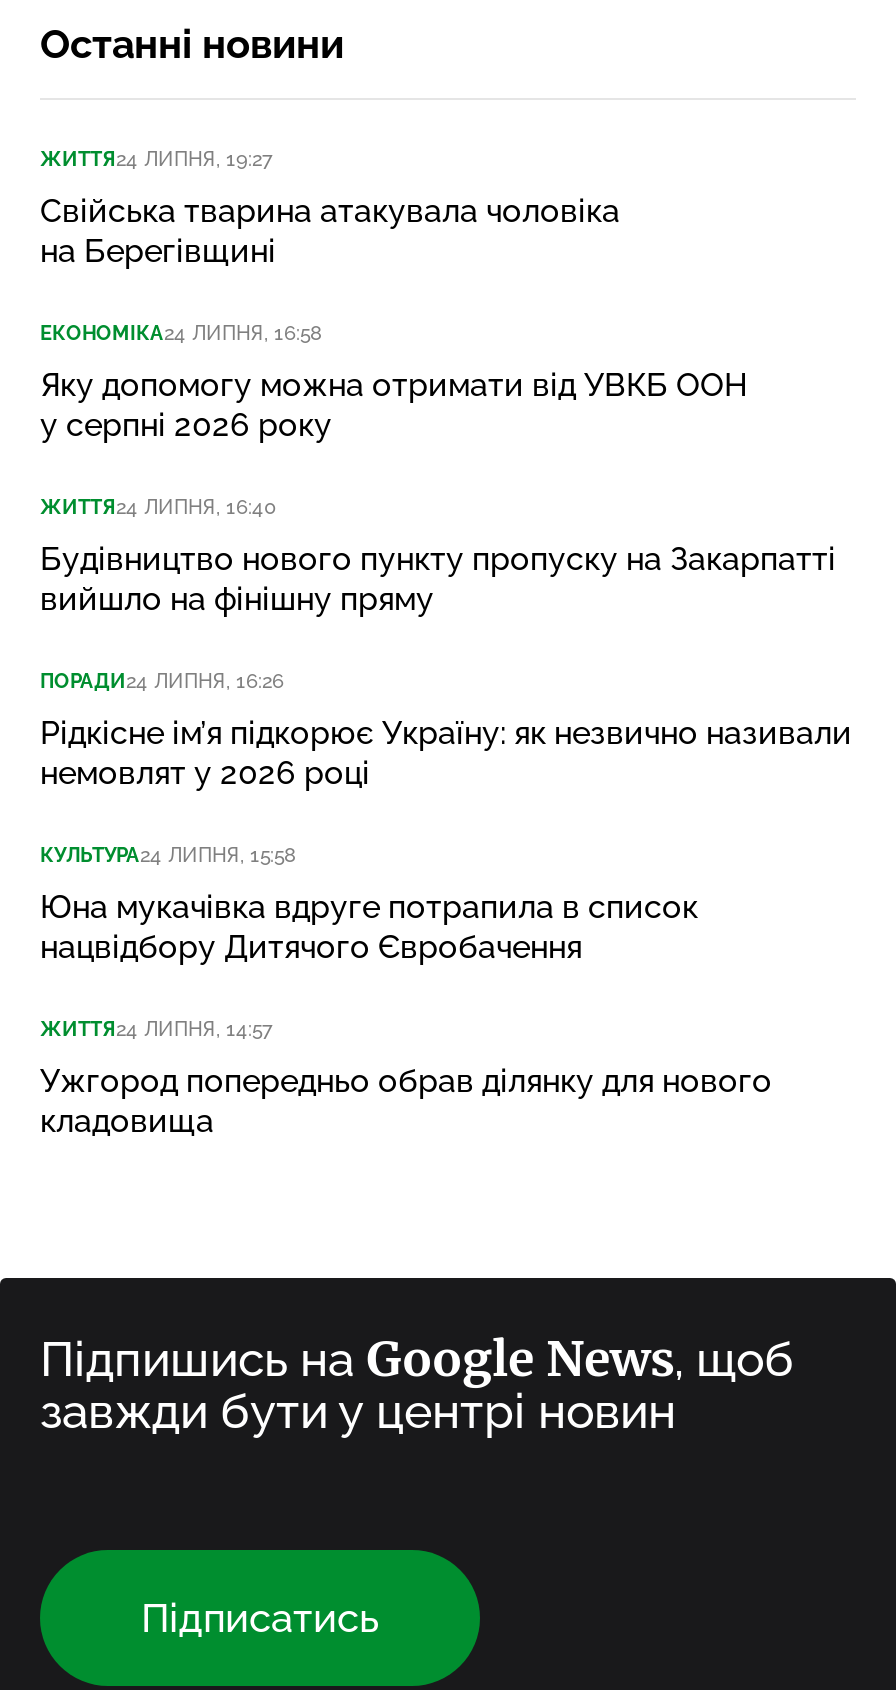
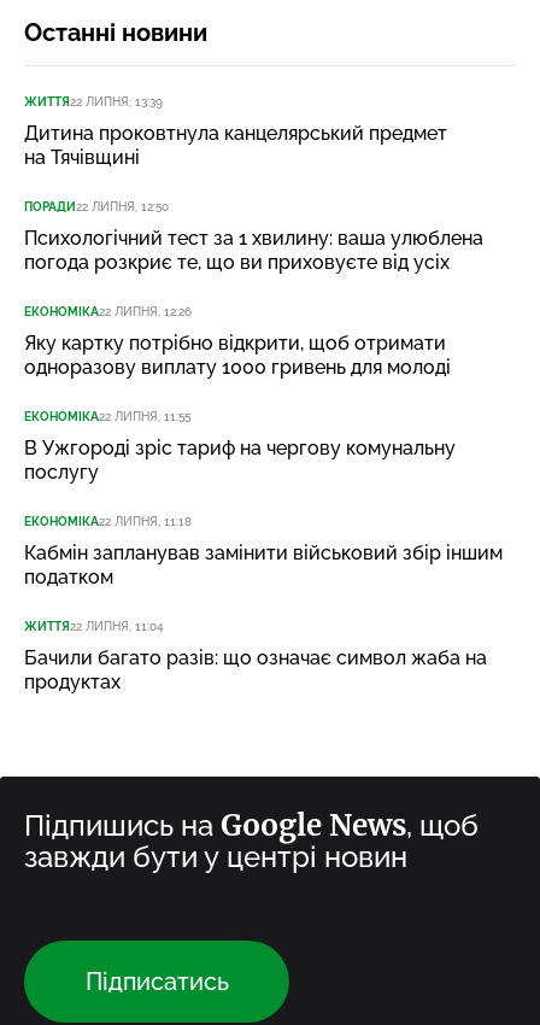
- ЖИТТЯ24 ЛИПНЯ, 19:27
+ ЖИТТЯ22 ЛИПНЯ, 13:39

- Свійська тварина атакувала чоловіка
- на Берегівщині
+ Дитина проковтнула канцелярський предмет
+ на Тячівщині

- ЕКОНОМІКА24 ЛИПНЯ, 16:58
+ ПОРАДИ22 ЛИПНЯ, 12:50

- Яку допомогу можна отримати від УВКБ ООН
- у серпні 2026 року
+ Психологічний тест за 1 хвилину: ваша улюблена
+ погода розкриє те, що ви приховуєте від усіх

- ЖИТТЯ24 ЛИПНЯ, 16:40
+ ЕКОНОМІКА22 ЛИПНЯ, 12:26

- Будівництво нового пункту пропуску на Закарпатті
- вийшло на фінішну пряму
+ Яку картку потрібно відкрити, щоб отримати
+ одноразову виплату 1000 гривень для молоді

- ПОРАДИ24 ЛИПНЯ, 16:26
+ ЕКОНОМІКА22 ЛИПНЯ, 11:55

- Рідкісне ім’я підкорює Україну: як незвично називали
- немовлят у 2026 році
+ В Ужгороді зріс тариф на чергову комунальну
+ послугу

- КУЛЬТУРА24 ЛИПНЯ, 15:58
+ ЕКОНОМІКА22 ЛИПНЯ, 11:18

- Юна мукачівка вдруге потрапила в список
- нацвідбору Дитячого Євробачення
+ Кабмін запланував замінити військовий збір іншим
+ податком

- ЖИТТЯ24 ЛИПНЯ, 14:57
+ ЖИТТЯ22 ЛИПНЯ, 11:04

- Ужгород попередньо обрав ділянку для нового
- кладовища
+ Бачили багато разів: що означає символ жаба на
+ продуктах
